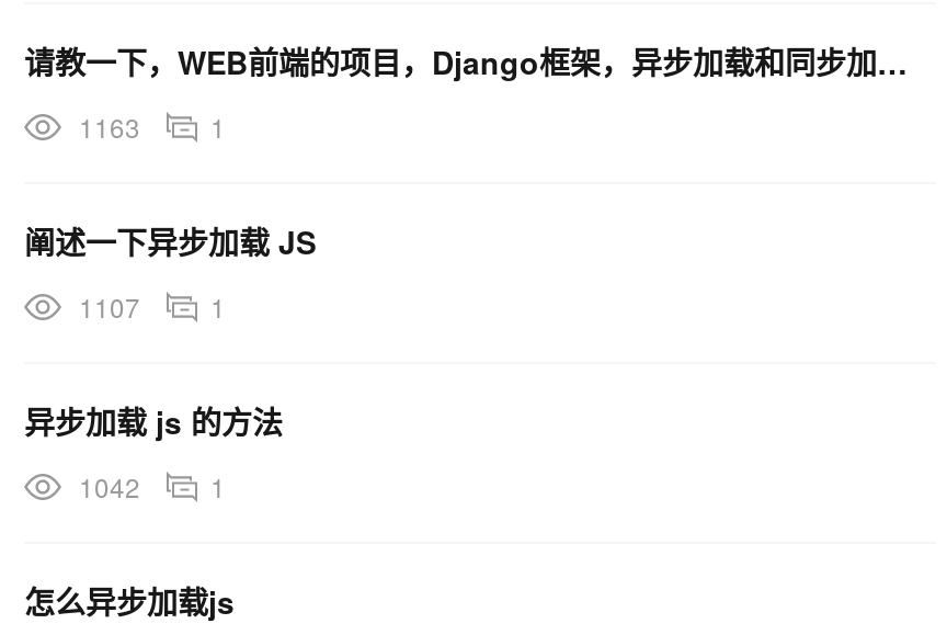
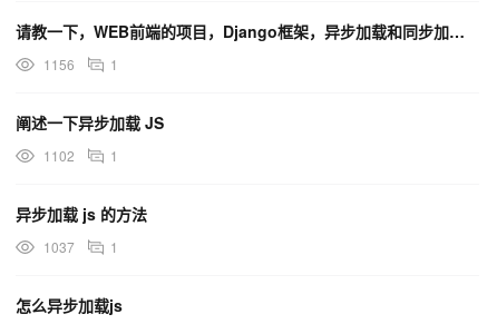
- 1163 1
+ 1156 1

- 1107 1
+ 1102 1

- 1042 1
+ 1037 1
